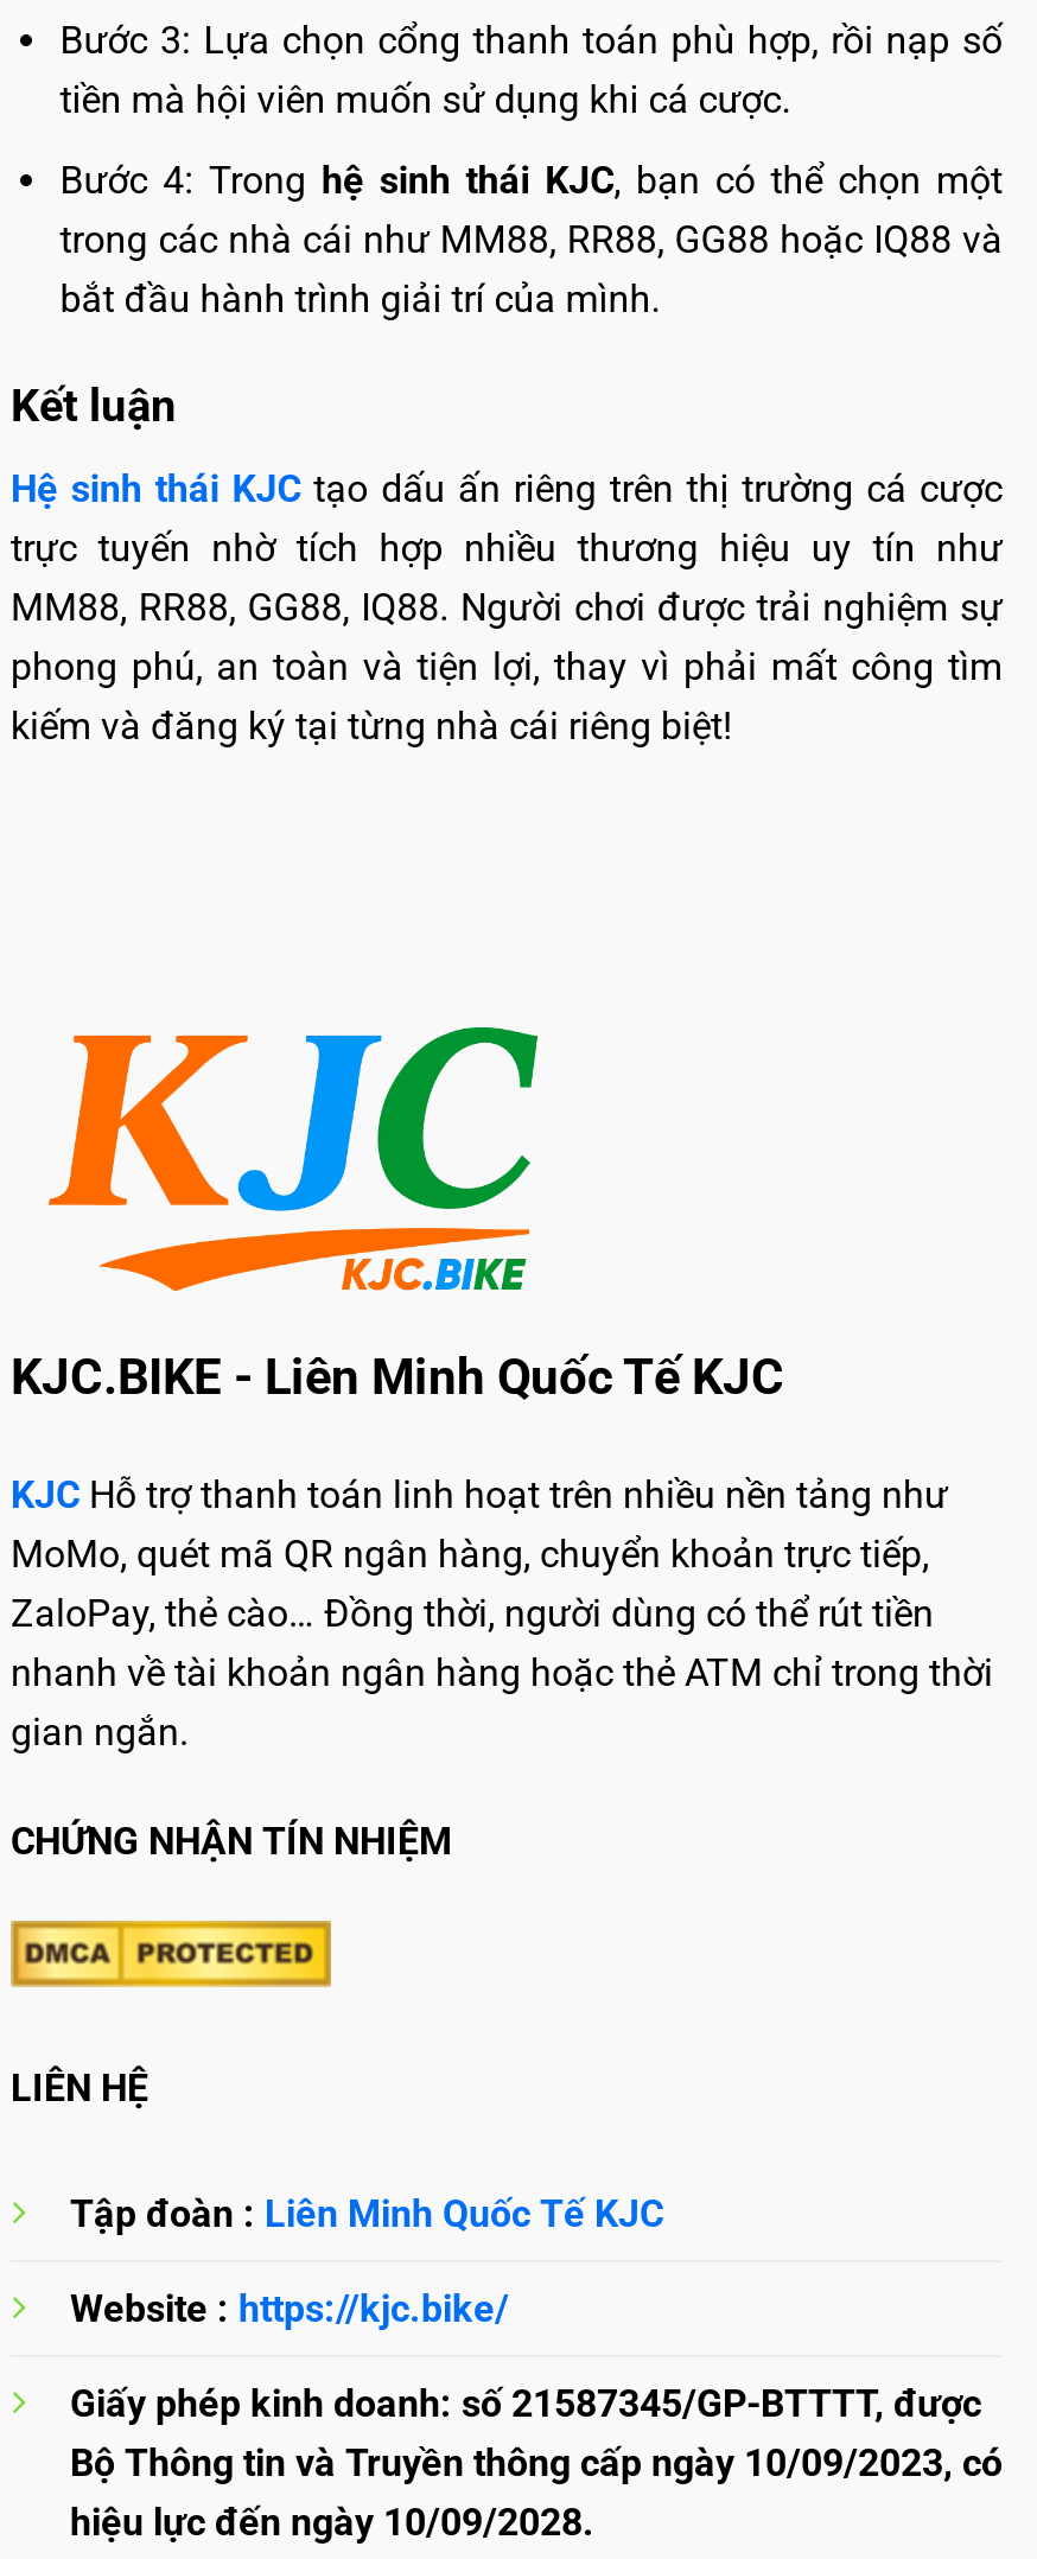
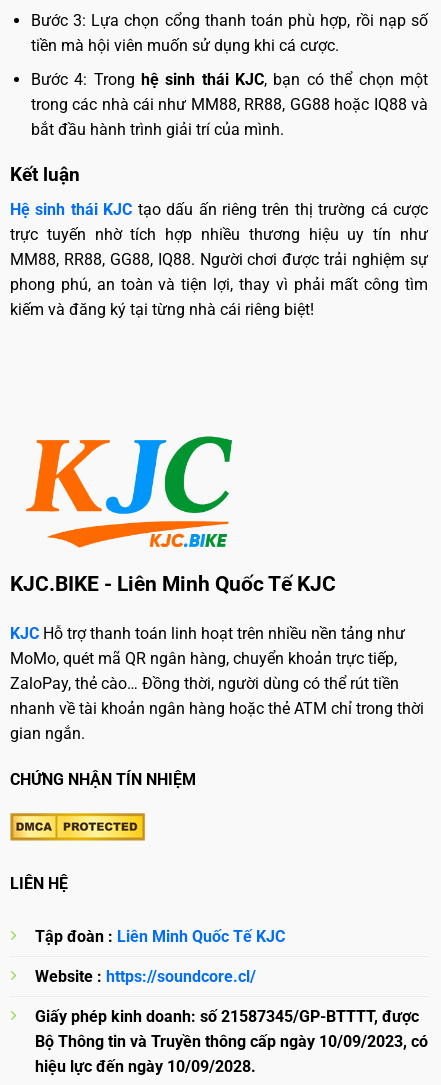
- Website : https://kjc.bike/
+ Website : https://soundcore.cl/
